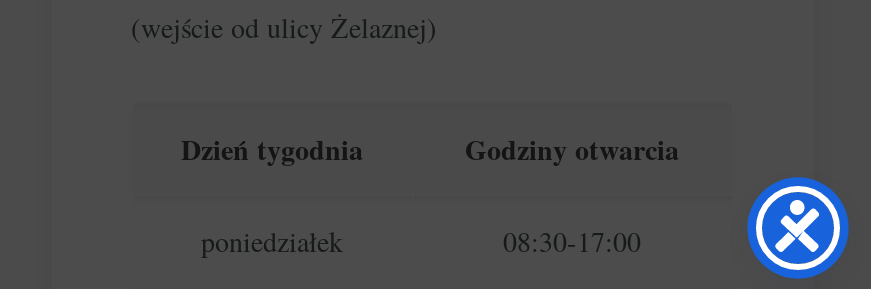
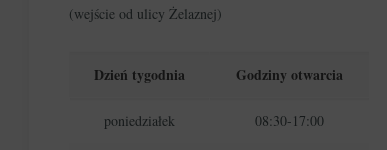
- [image]
